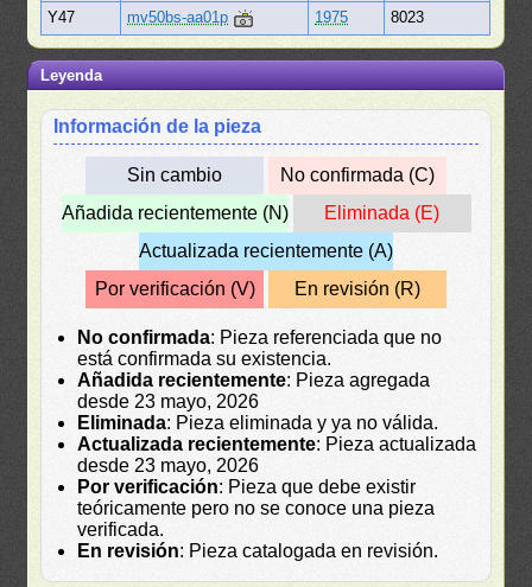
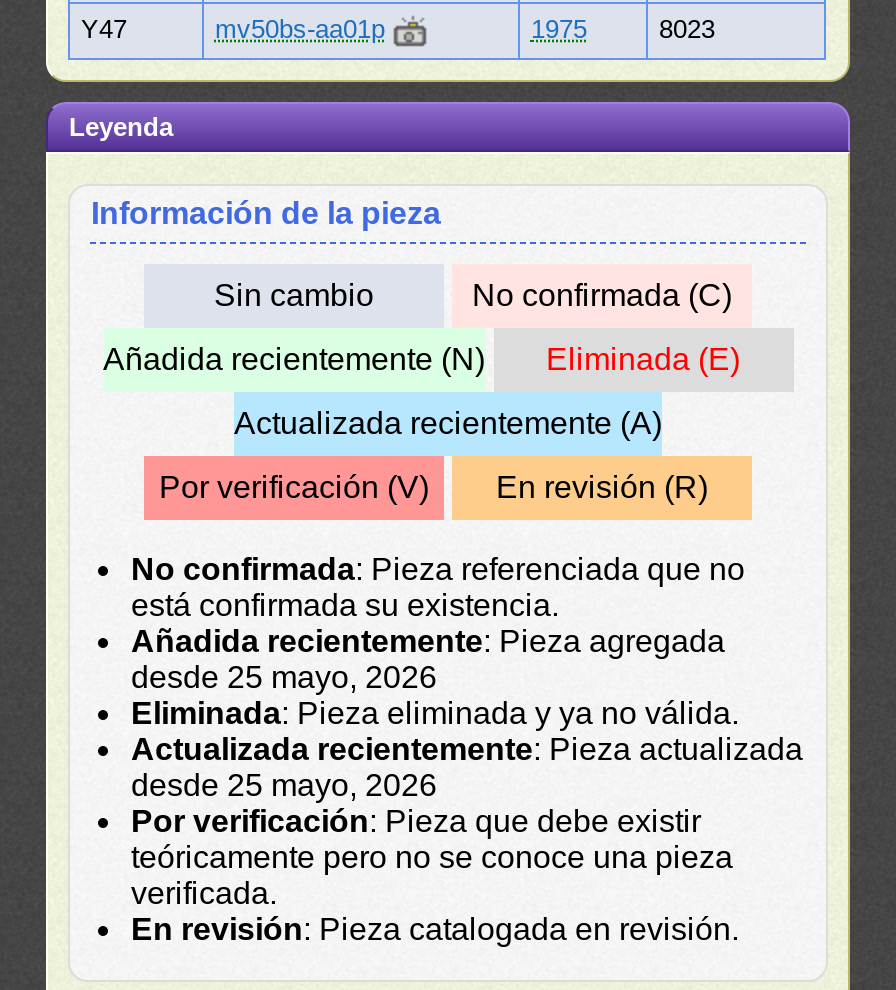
- desde 23 mayo, 2026
+ desde 25 mayo, 2026

- desde 23 mayo, 2026
+ desde 25 mayo, 2026
